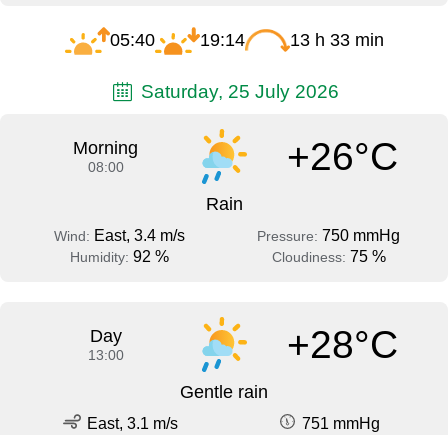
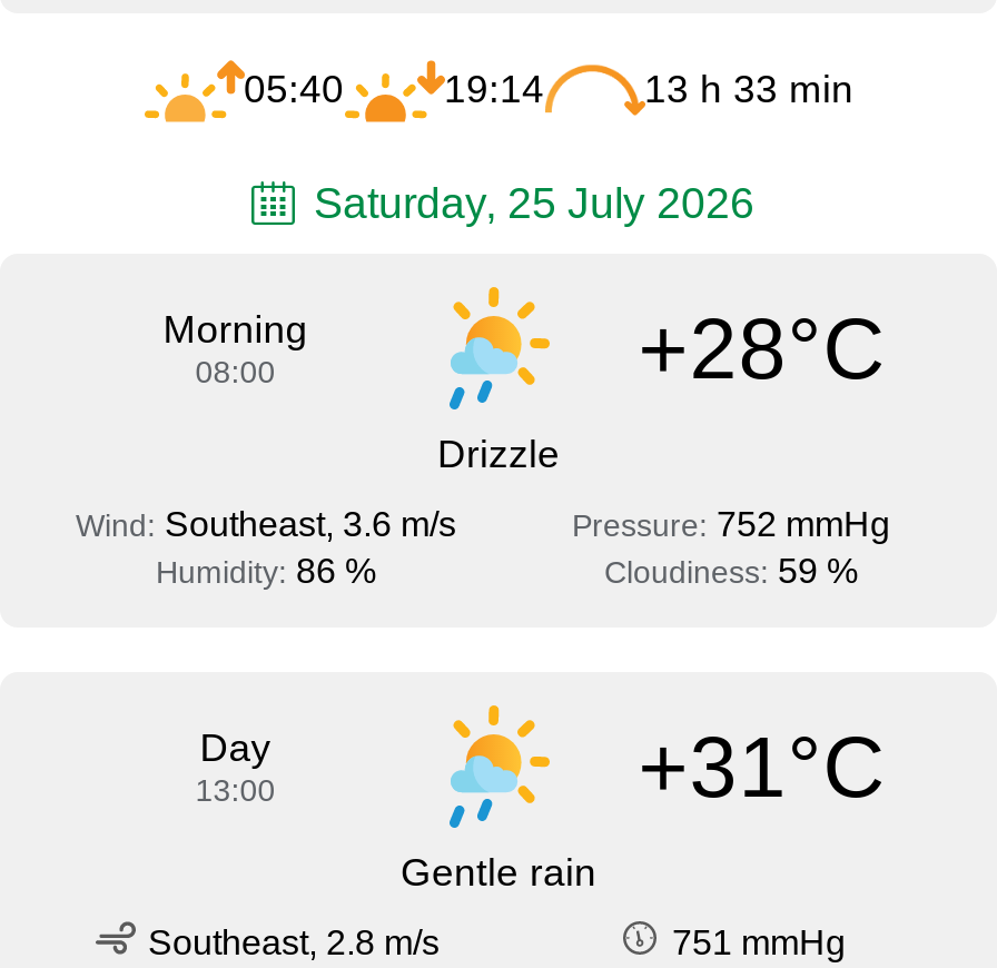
- +26°C
- Rain
+ +28°C
+ Drizzle

- Wind: East, 3.4 m/s
- Pressure: 750 mmHg
- Humidity: 92 %
- Cloudiness: 75 %
+ Wind: Southeast, 3.6 m/s
+ Pressure: 752 mmHg
+ Humidity: 86 %
+ Cloudiness: 59 %

- +28°C
+ +31°C

- East, 3.1 m/s
+ Southeast, 2.8 m/s
